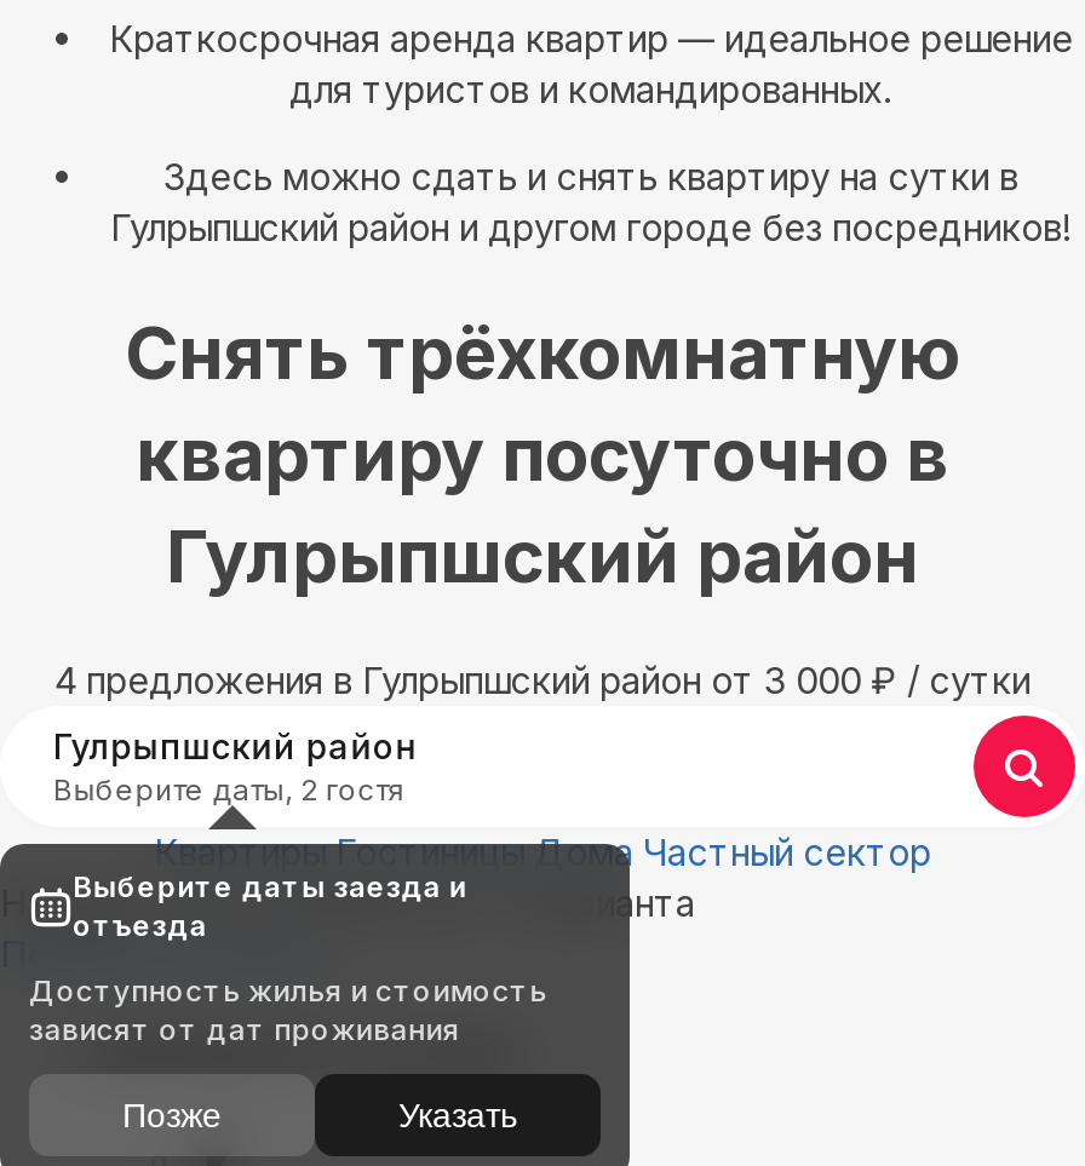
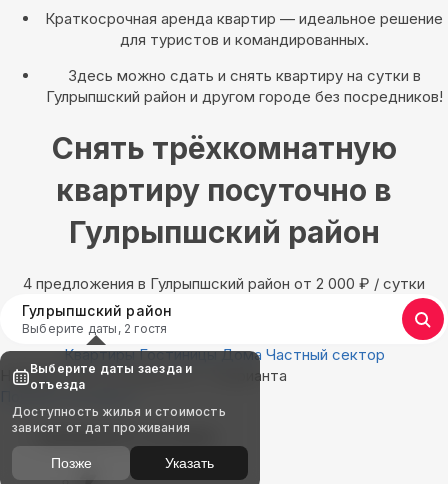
- 4 предложения в Гулрыпшский район oт 3 000 ₽ / сутки
+ 4 предложения в Гулрыпшский район oт 2 000 ₽ / сутки
